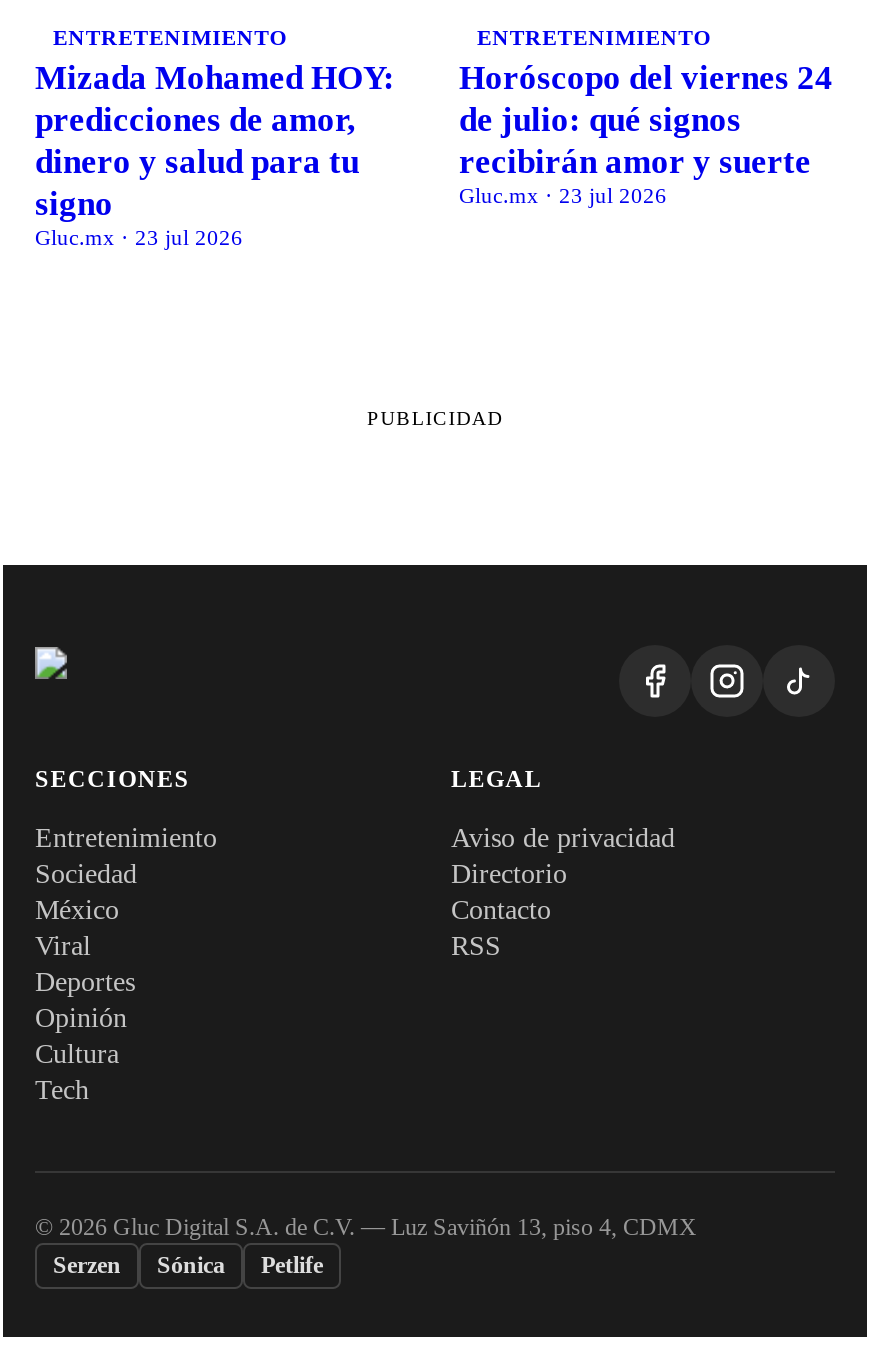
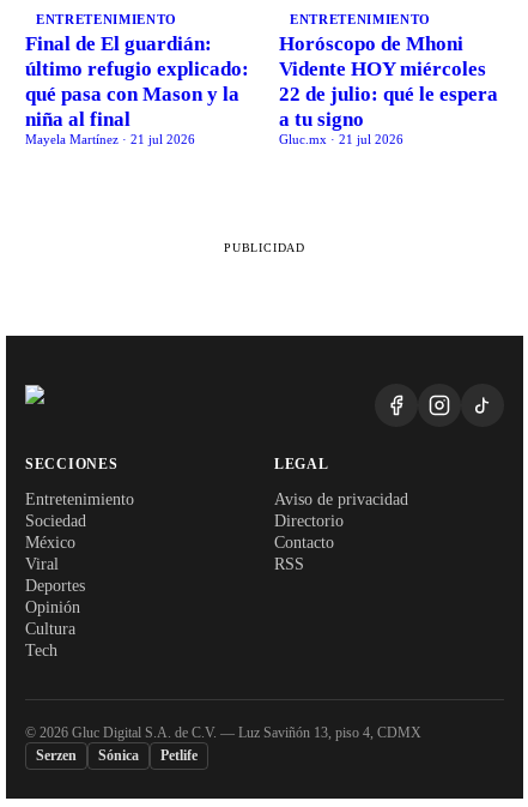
- Mizada Mohamed HOY:
- predicciones de amor,
- dinero y salud para tu
- signo
- Gluc.mx · 23 jul 2026
+ Final de El guardián:
+ último refugio explicado:
+ qué pasa con Mason y la
+ niña al final
+ Mayela Martínez · 21 jul 2026

- Horóscopo del viernes 24
- de julio: qué signos
- recibirán amor y suerte
- Gluc.mx · 23 jul 2026
+ Horóscopo de Mhoni
+ Vidente HOY miércoles
+ 22 de julio: qué le espera
+ a tu signo
+ Gluc.mx · 21 jul 2026
